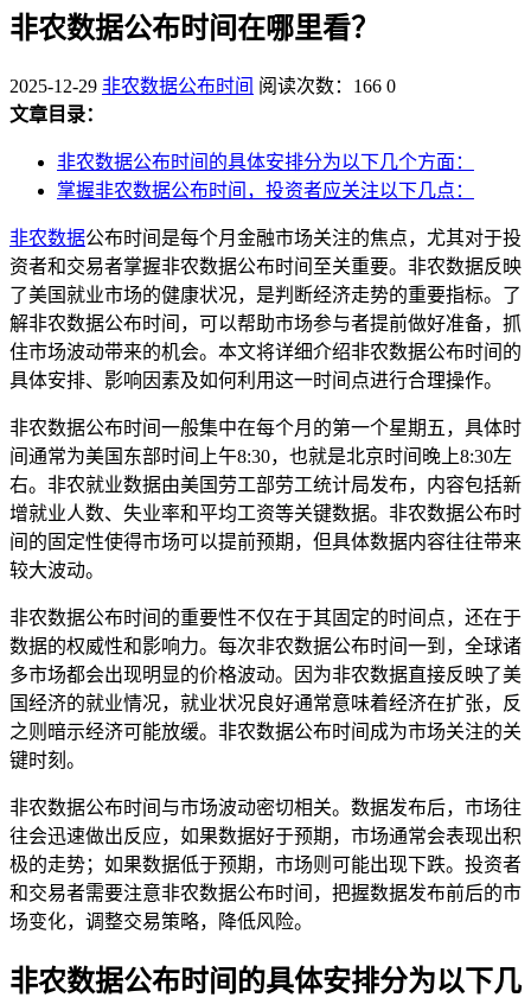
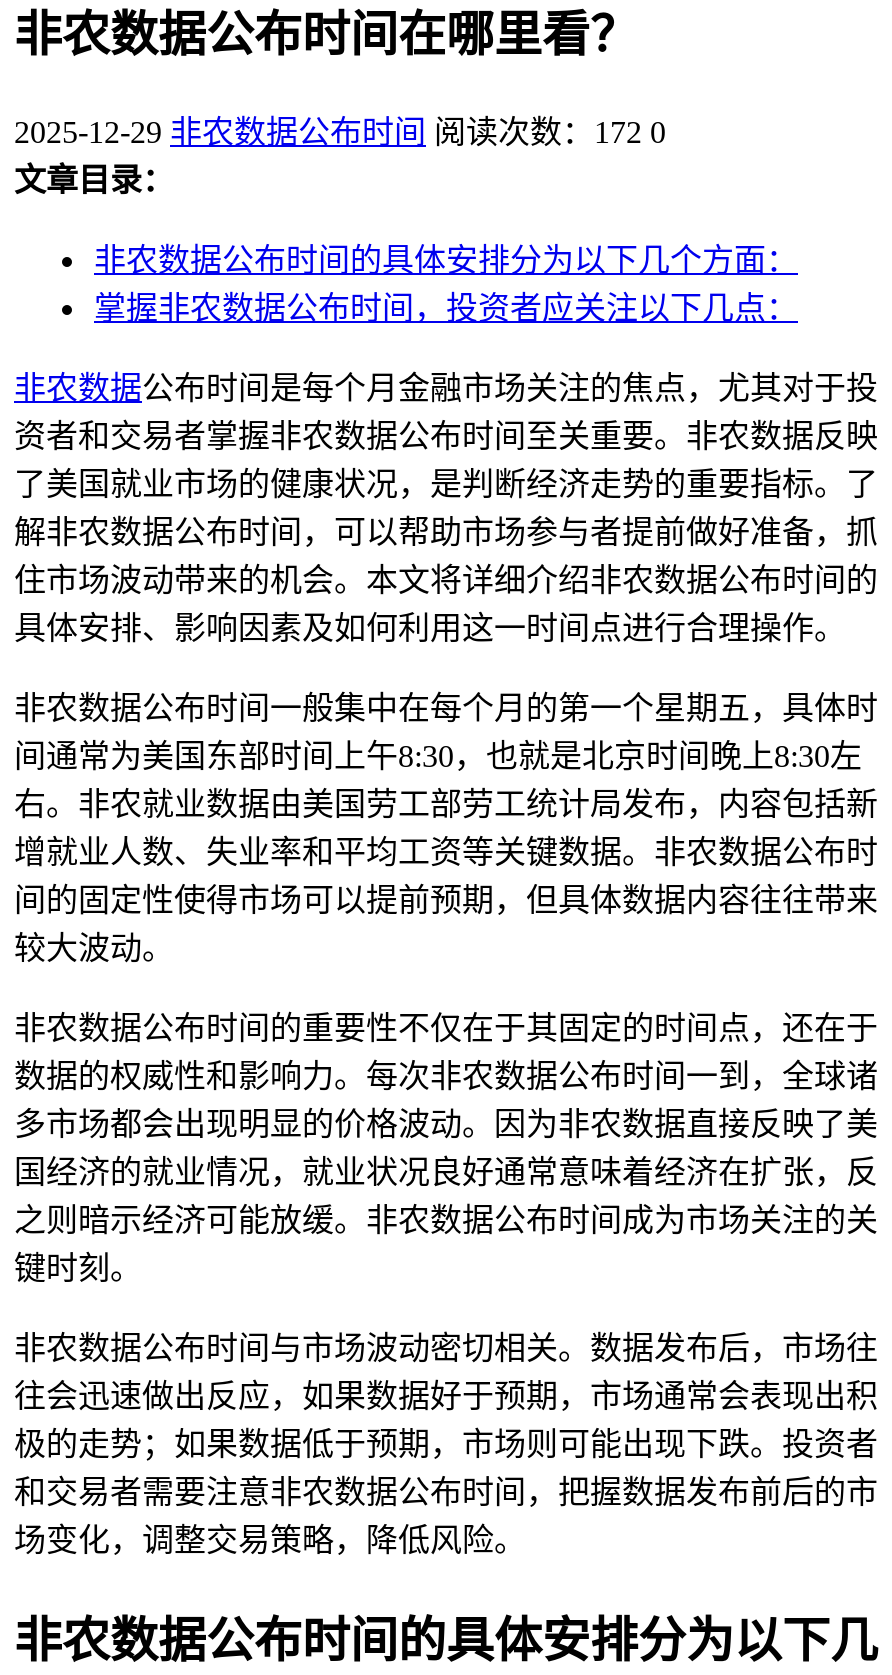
- 2025-12-29 非农数据公布时间 阅读次数：166 0
+ 2025-12-29 非农数据公布时间 阅读次数：172 0
